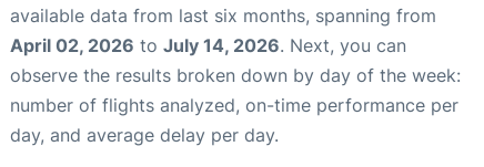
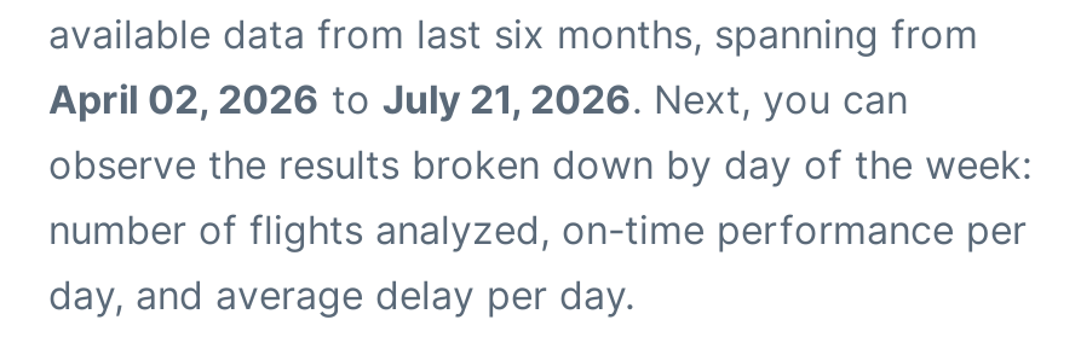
- April 02, 2026 to July 14, 2026. Next, you can
+ April 02, 2026 to July 21, 2026. Next, you can
